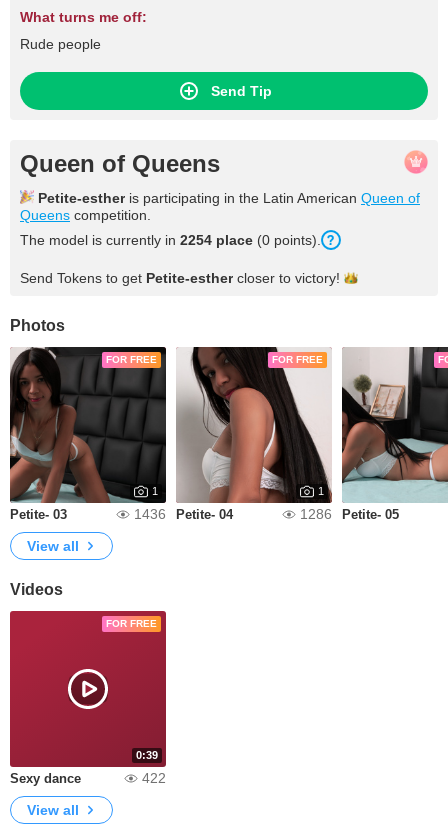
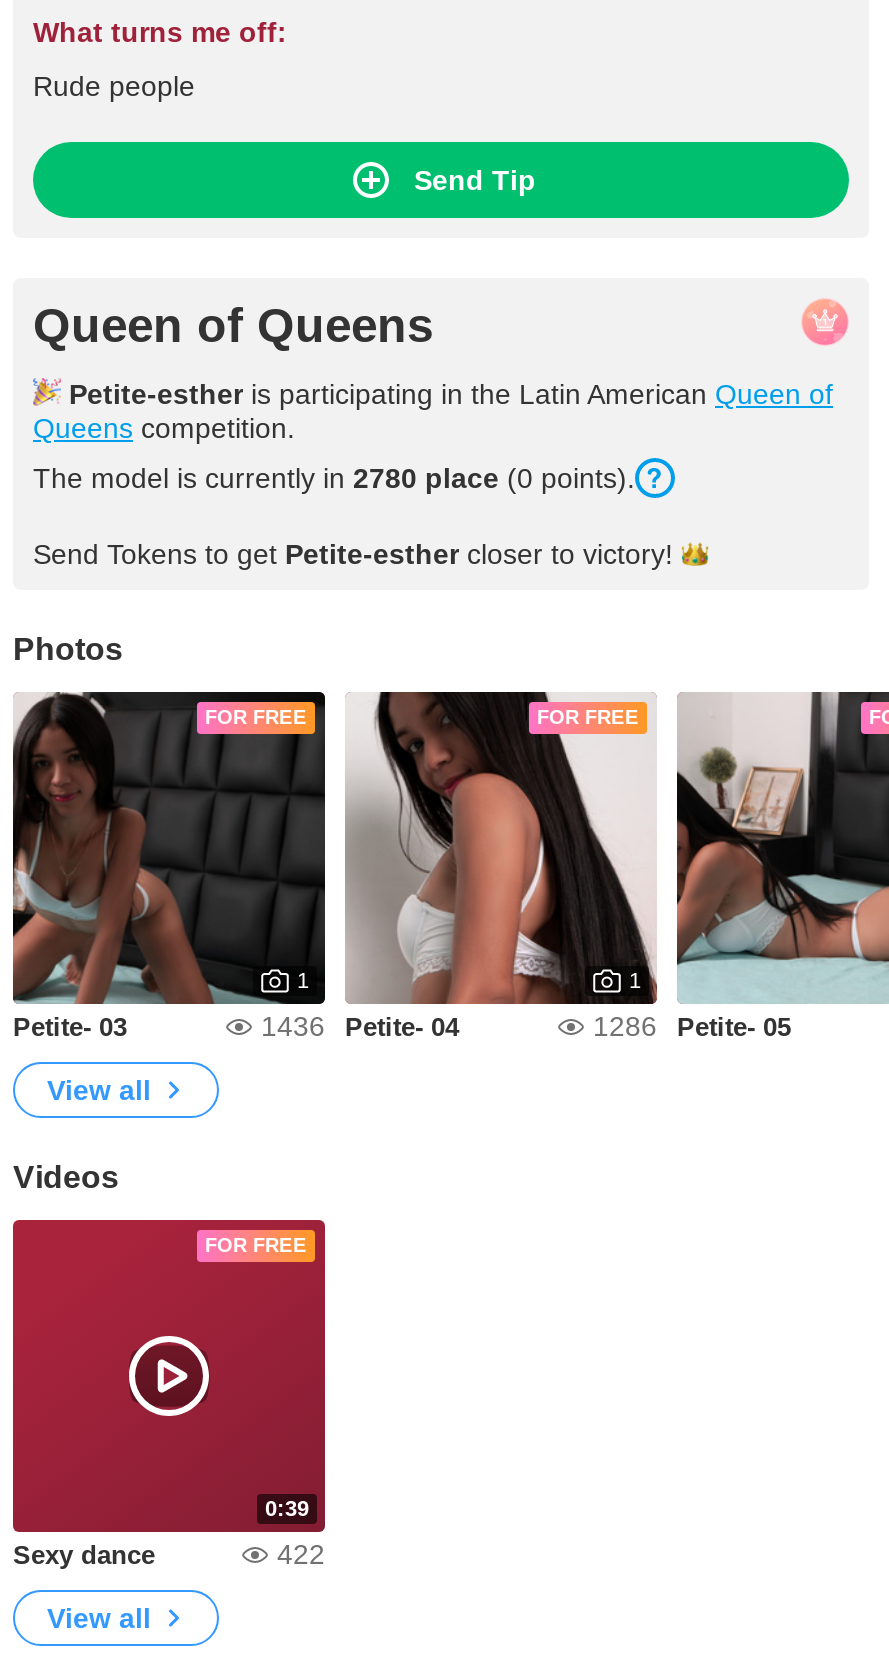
- The model is currently in 2254 place (0 points).
+ The model is currently in 2780 place (0 points).
